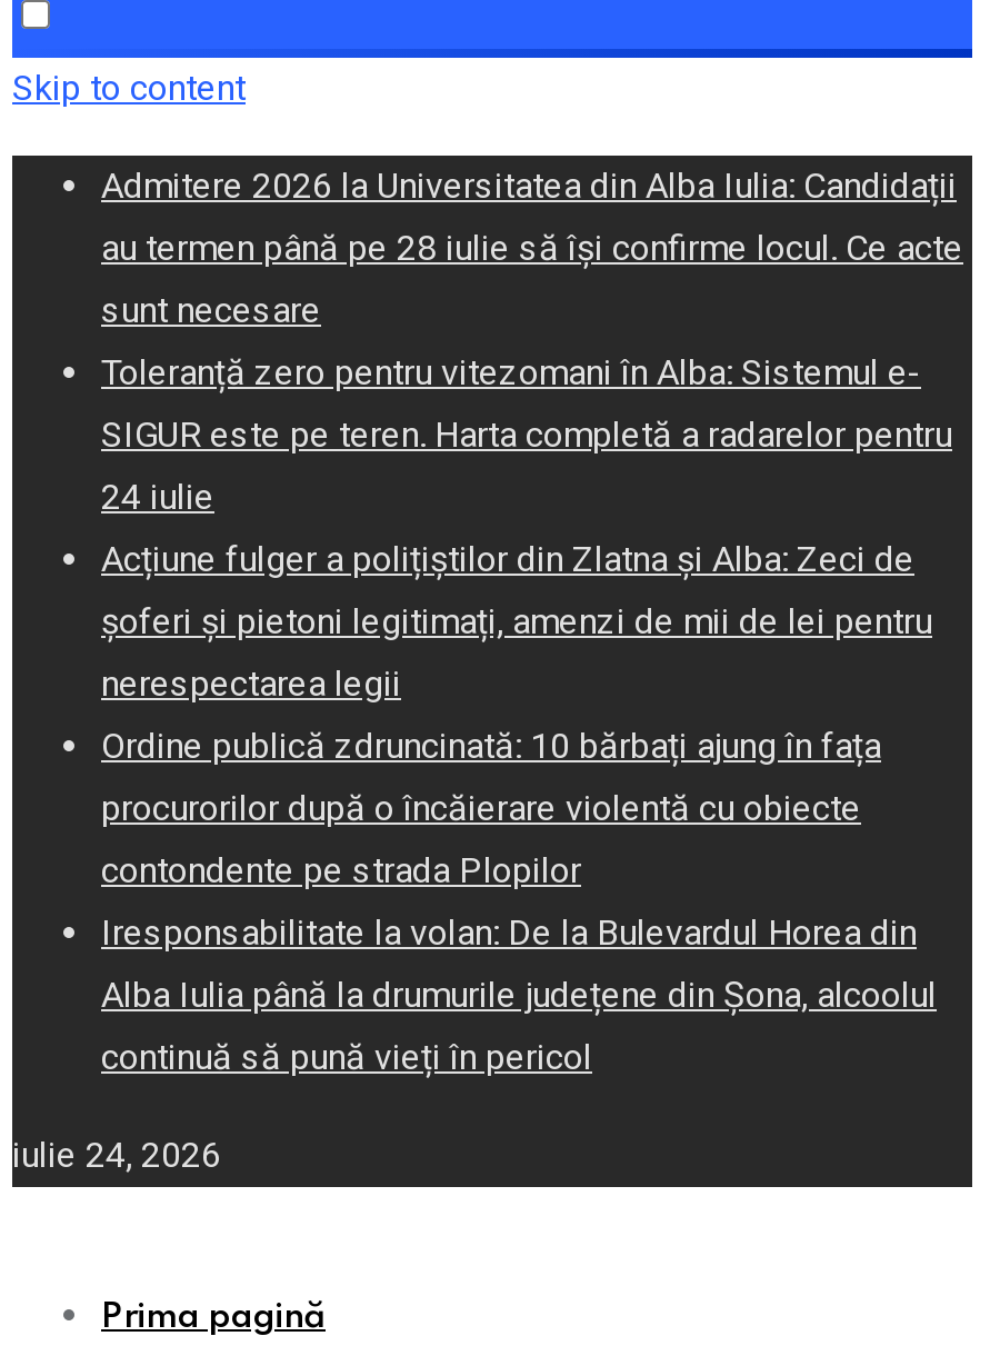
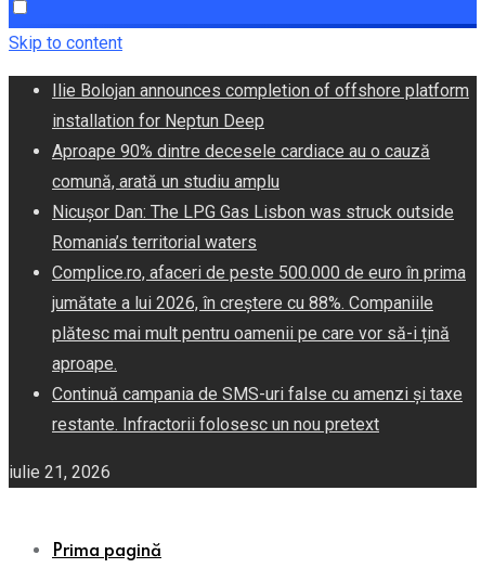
- Admitere 2026 la Universitatea din Alba Iulia: Candidații
- au termen până pe 28 iulie să își confirme locul. Ce acte
- sunt necesare
- Toleranță zero pentru vitezomani în Alba: Sistemul e-
- SIGUR este pe teren. Harta completă a radarelor pentru
- 24 iulie
- Acțiune fulger a polițiștilor din Zlatna și Alba: Zeci de
- șoferi și pietoni legitimați, amenzi de mii de lei pentru
- nerespectarea legii
- Ordine publică zdruncinată: 10 bărbați ajung în fața
- procurorilor după o încăierare violentă cu obiecte
- contondente pe strada Plopilor
- Iresponsabilitate la volan: De la Bulevardul Horea din
- Alba Iulia până la drumurile județene din Șona, alcoolul
- continuă să pună vieți în pericol
- iulie 24, 2026
+ Ilie Bolojan announces completion of offshore platform
+ installation for Neptun Deep
+ Aproape 90% dintre decesele cardiace au o cauză
+ comună, arată un studiu amplu
+ Nicușor Dan: The LPG Gas Lisbon was struck outside
+ Romania’s territorial waters
+ Complice.ro, afaceri de peste 500.000 de euro în prima
+ jumătate a lui 2026, în creștere cu 88%. Companiile
+ plătesc mai mult pentru oamenii pe care vor să-i țină
+ aproape.
+ Continuă campania de SMS-uri false cu amenzi și taxe
+ restante. Infractorii folosesc un nou pretext
+ iulie 21, 2026
